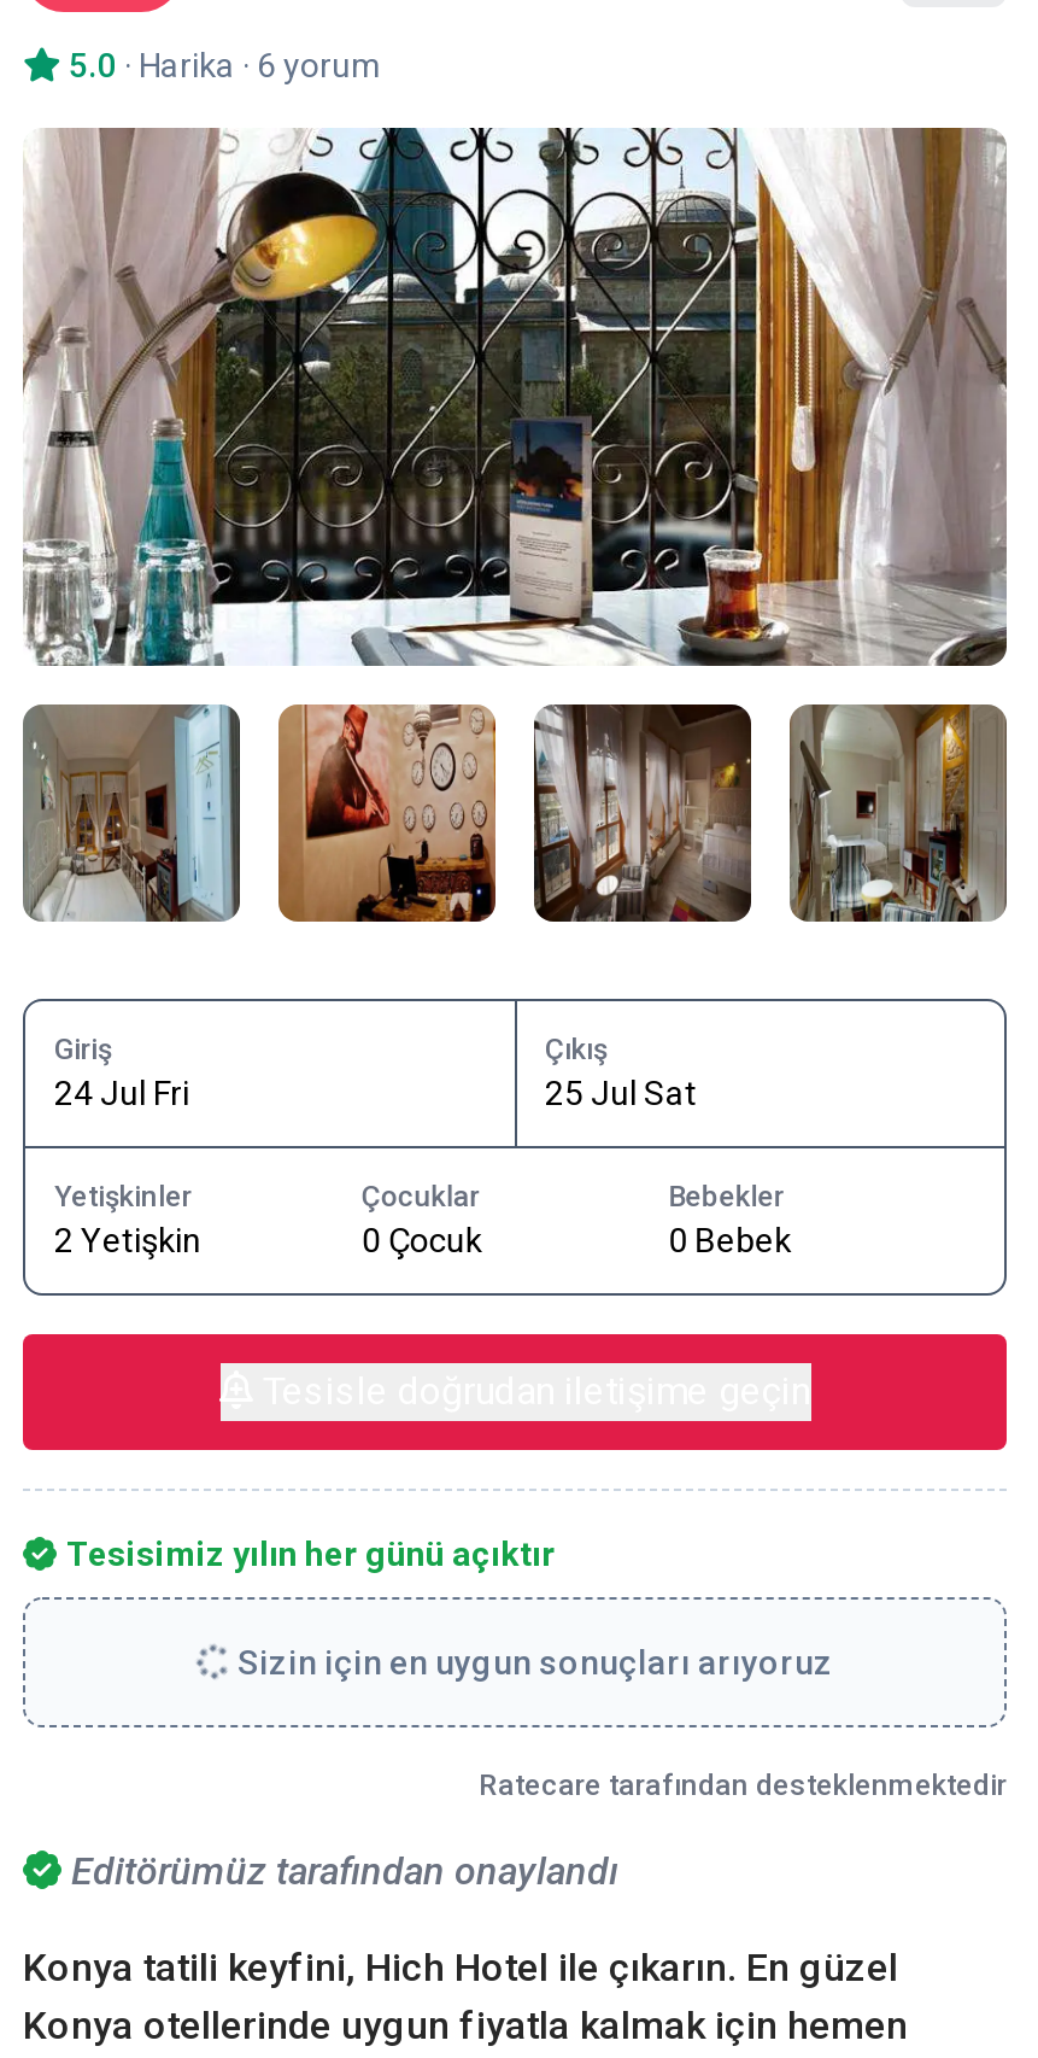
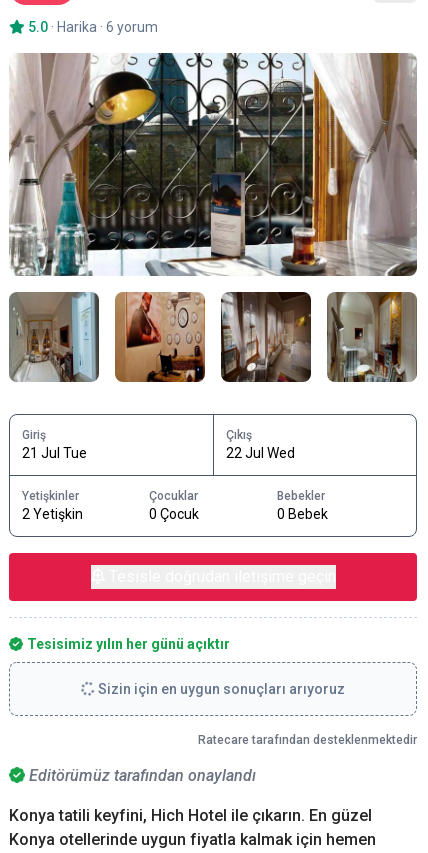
- 24 Jul Fri
+ 21 Jul Tue

- 25 Jul Sat
+ 22 Jul Wed
